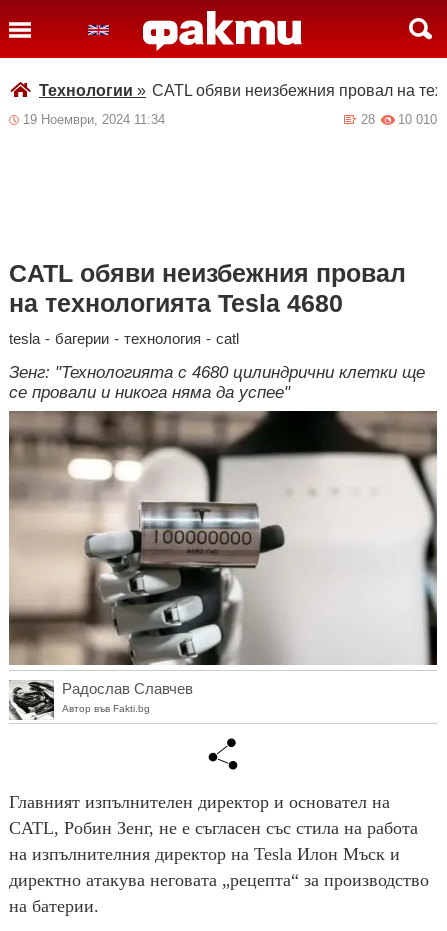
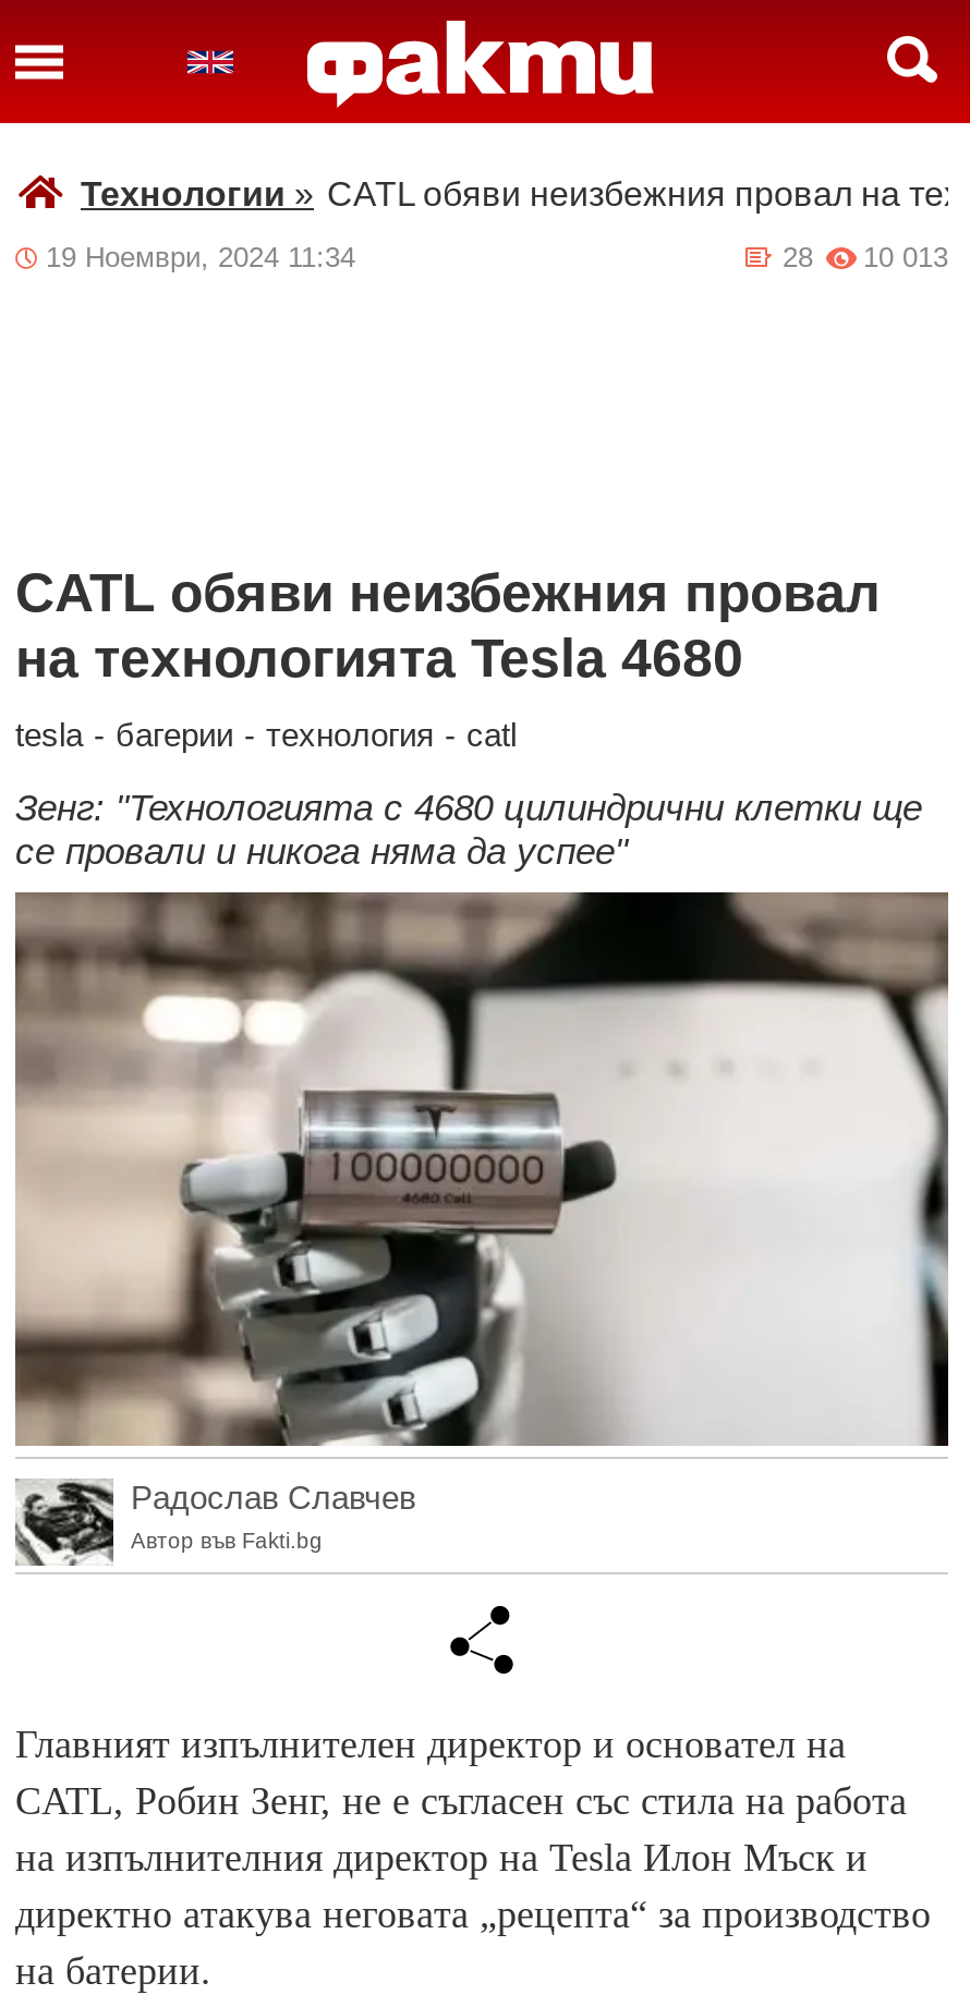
- 28 10 010
+ 28 10 013
